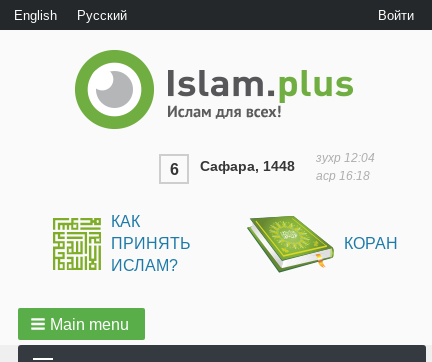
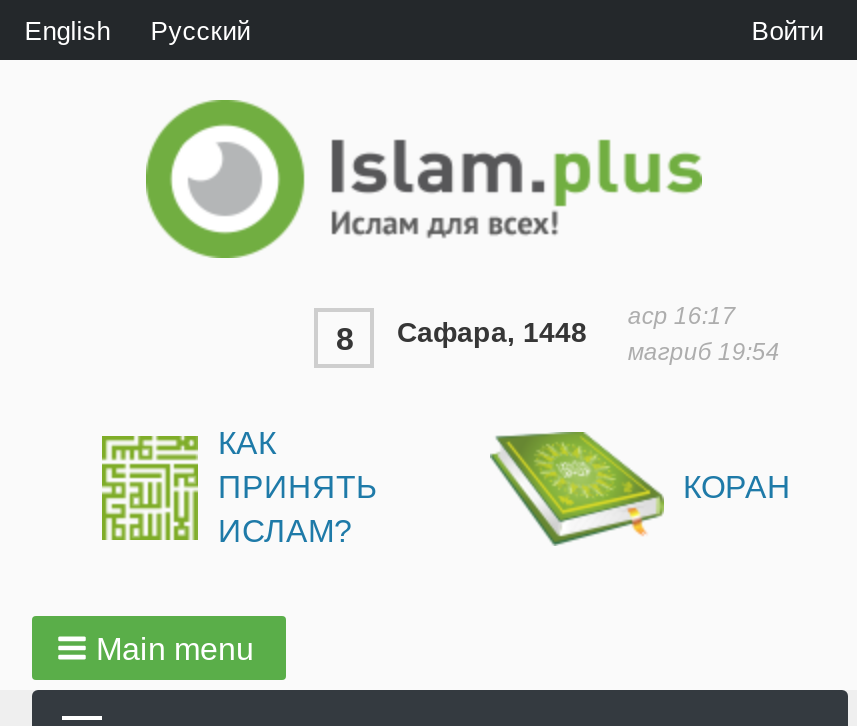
- зухр 12:04
- аср 16:18
+ аср 16:17
+ магриб 19:54

- 6 Сафара, 1448
+ 8 Сафара, 1448
